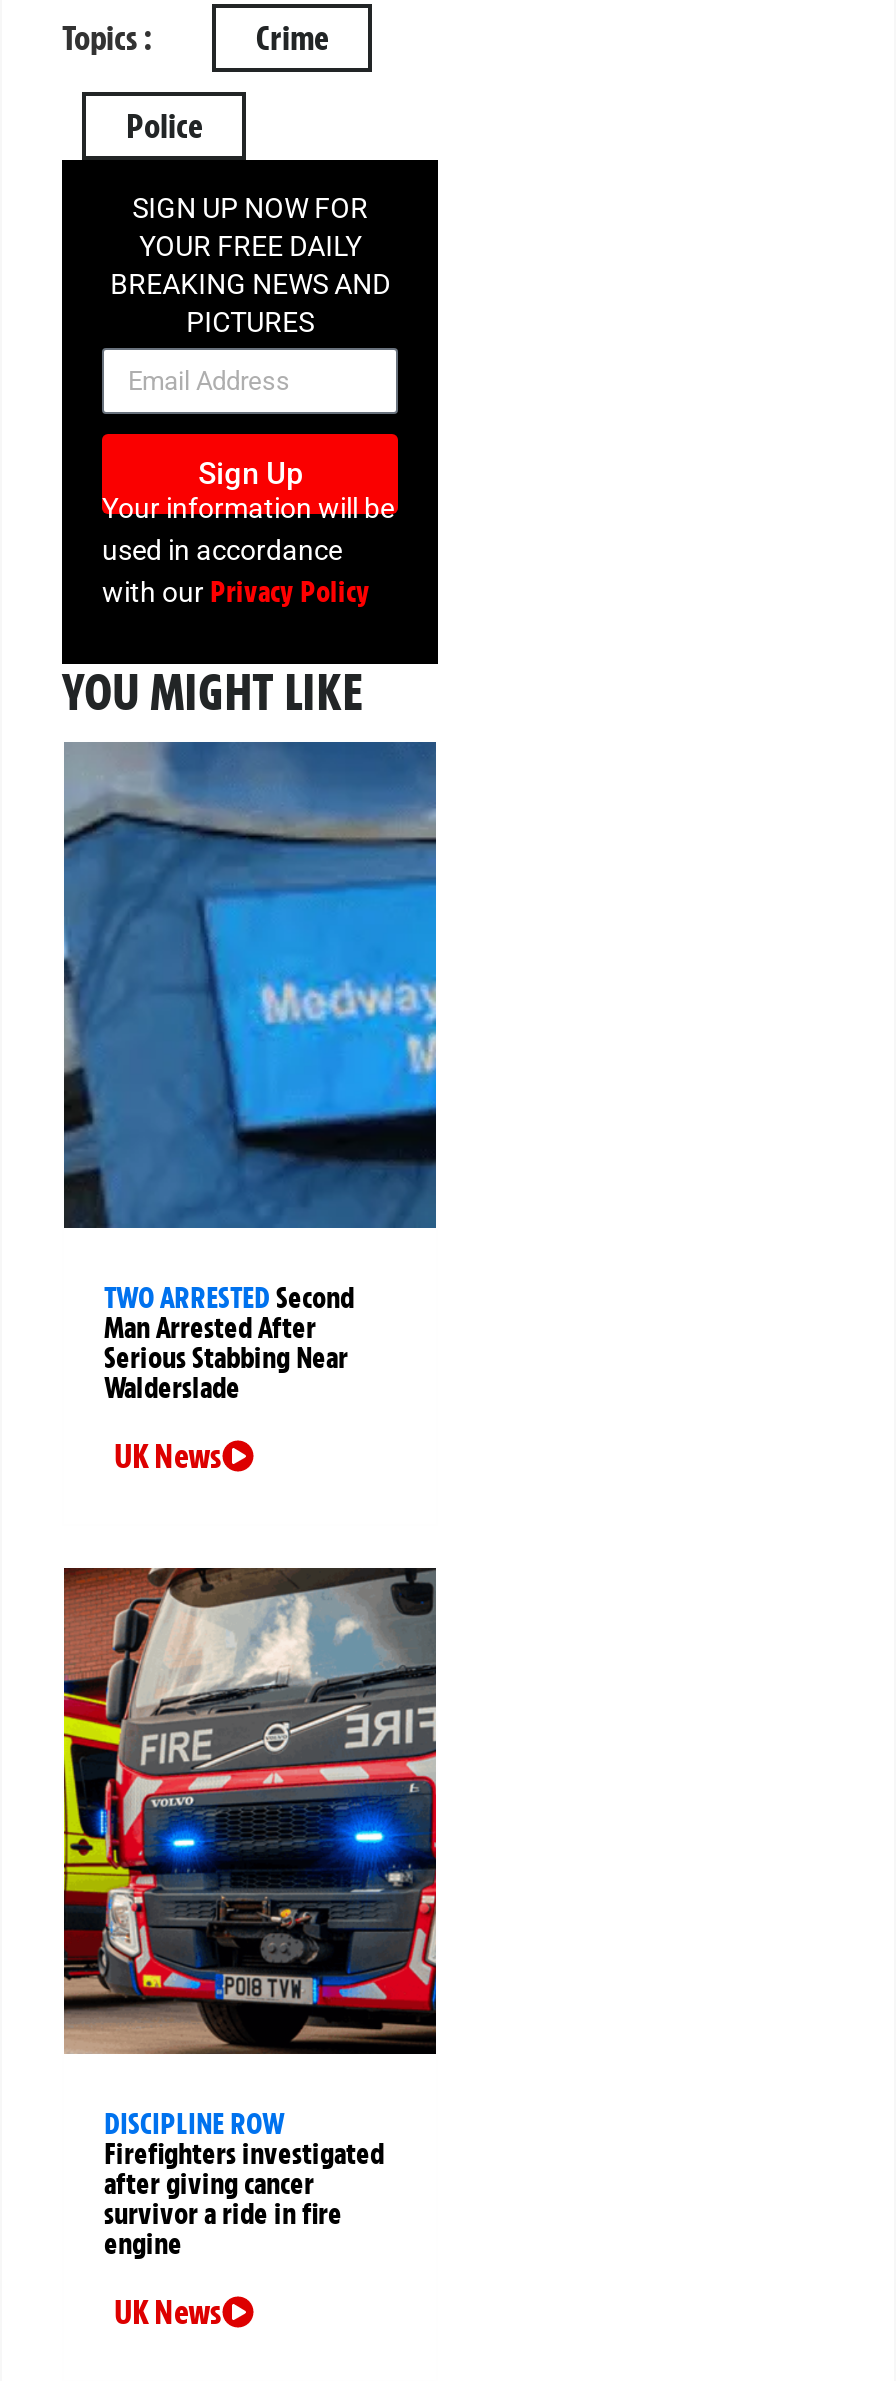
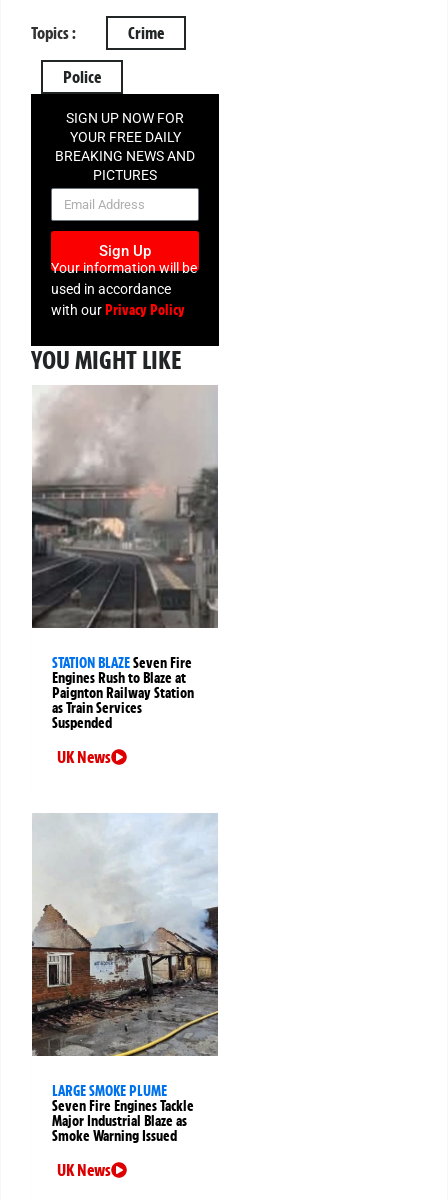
- [image]
- TWO ARRESTED Second
- Man Arrested After
- Serious Stabbing Near
- Walderslade
+ [image]
+ STATION BLAZE Seven Fire
+ Engines Rush to Blaze at
+ Paignton Railway Station
+ as Train Services
+ Suspended

- [image]
- DISCIPLINE ROW
- Firefighters investigated
- after giving cancer
- survivor a ride in fire
- engine
+ [image]
+ LARGE SMOKE PLUME
+ Seven Fire Engines Tackle
+ Major Industrial Blaze as
+ Smoke Warning Issued
